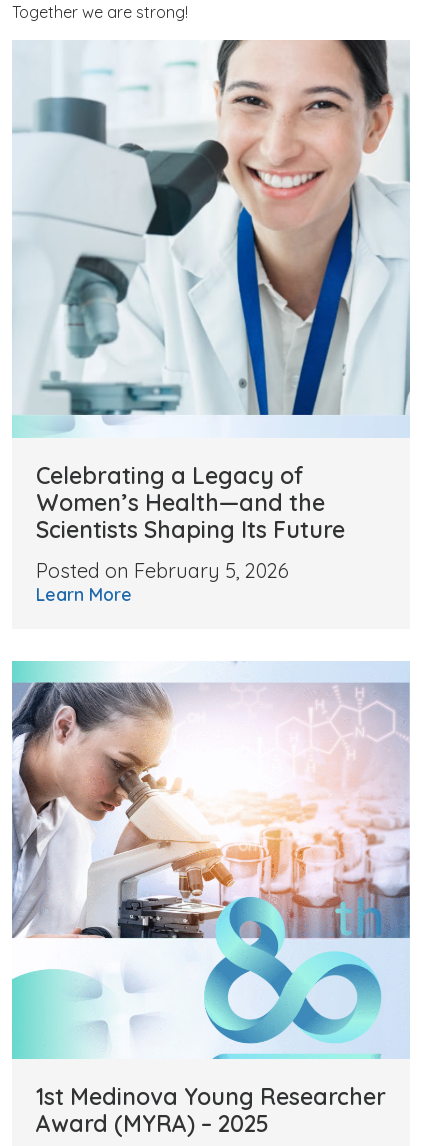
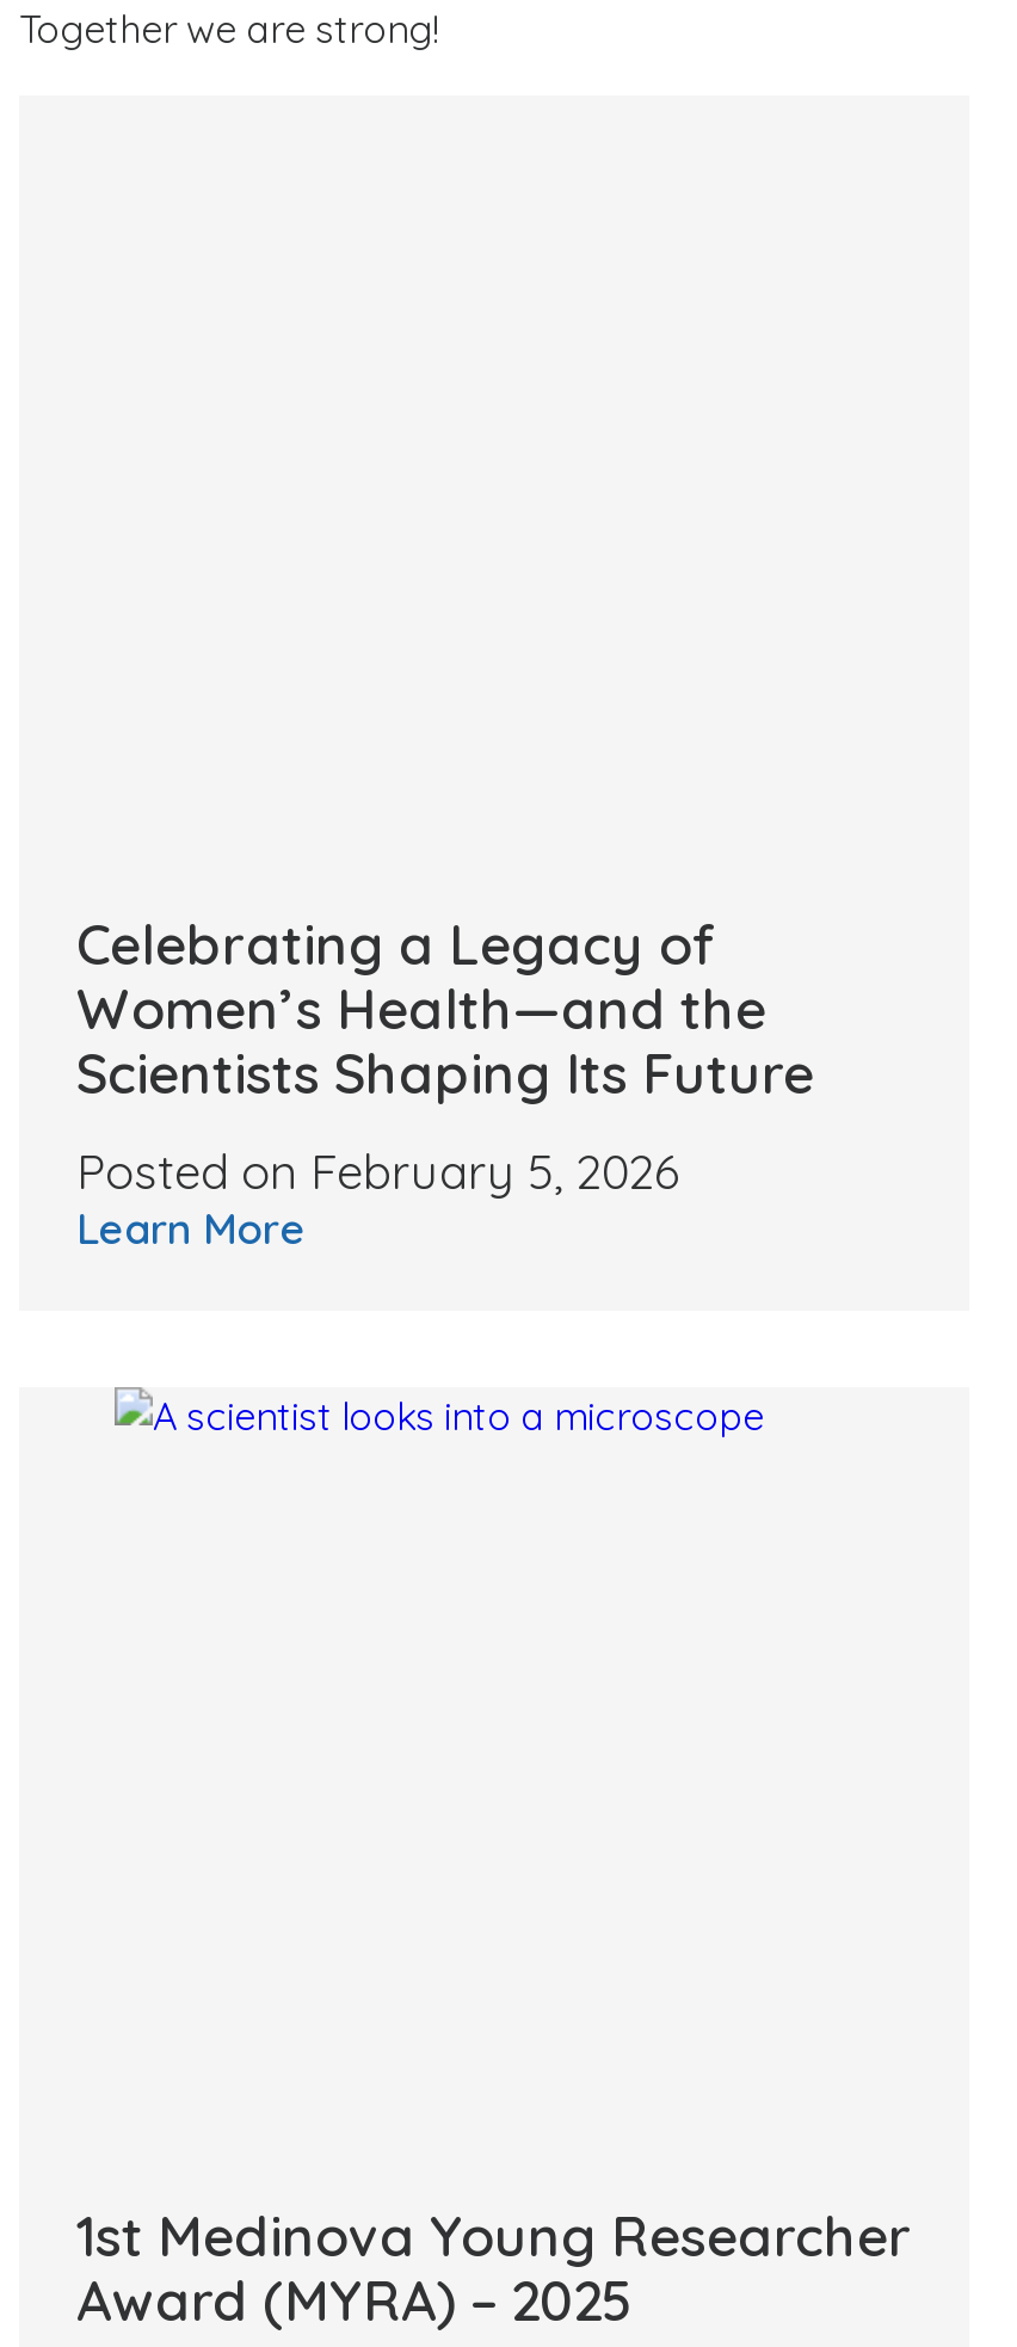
- [image]

- [image]
